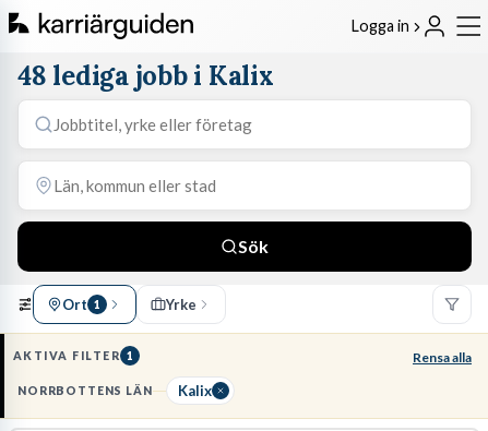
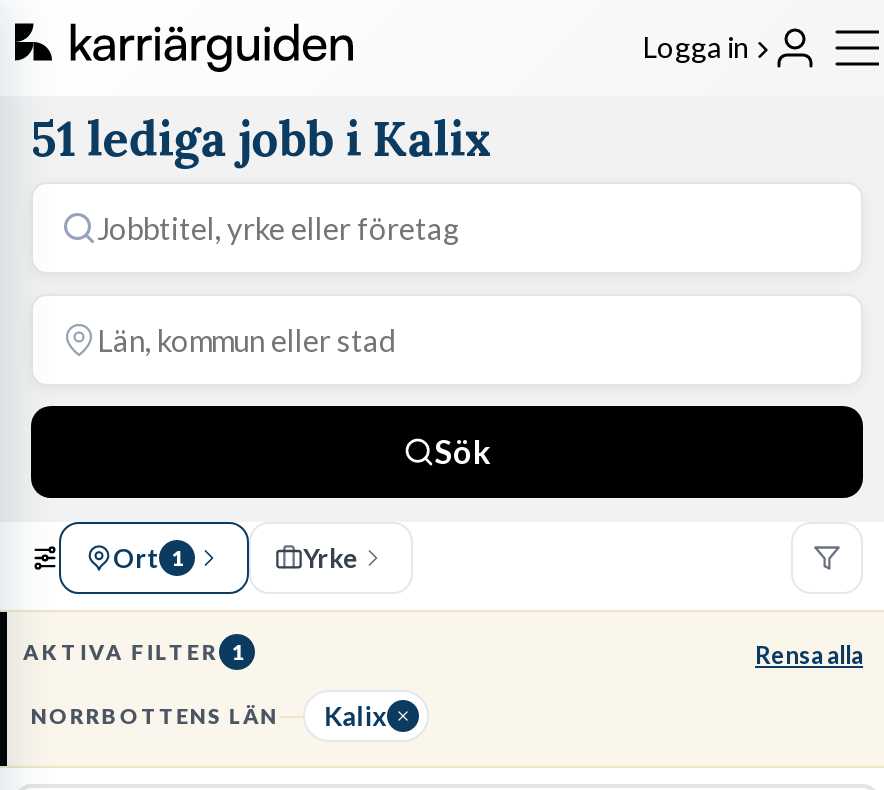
- 48 lediga jobb i Kalix
+ 51 lediga jobb i Kalix
